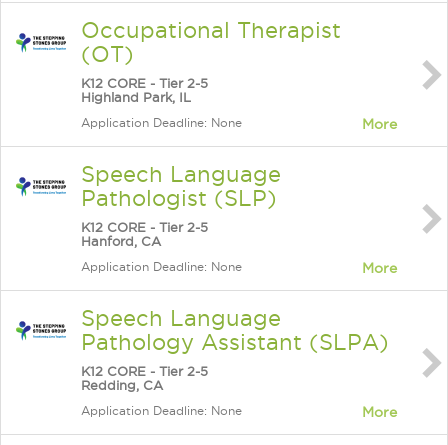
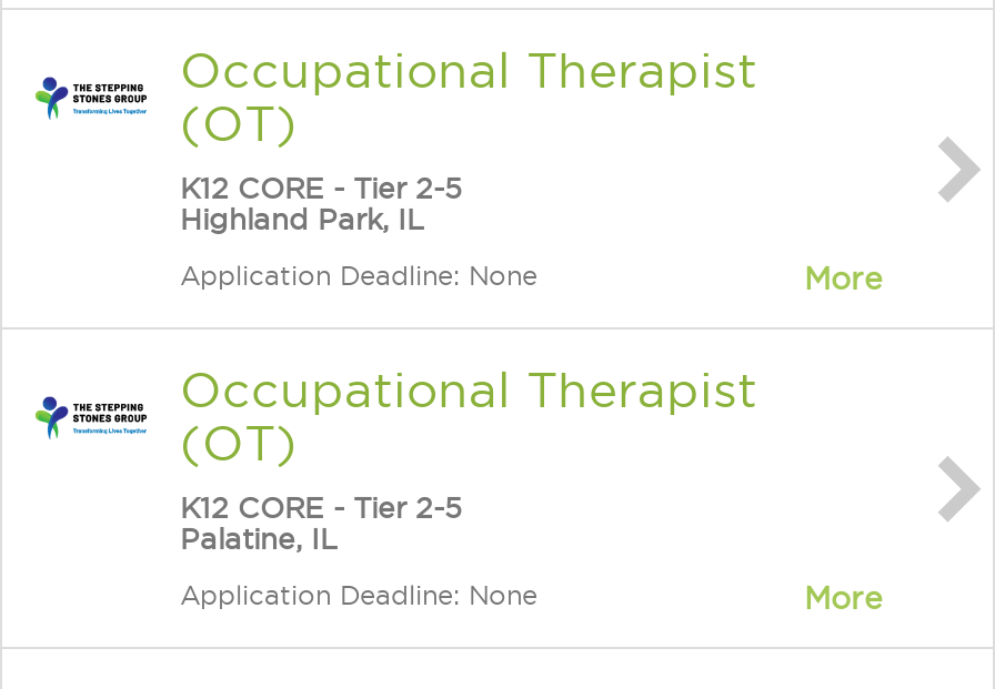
- Speech Language
- Pathologist (SLP)
+ Occupational Therapist
+ (OT)

- Hanford, CA
- Application Deadline: None
- More
- Speech Language
- Pathology Assistant (SLPA)
- K12 CORE - Tier 2-5
- Redding, CA
+ Palatine, IL
